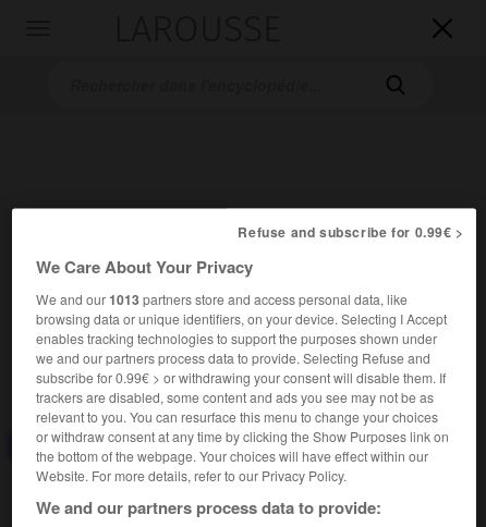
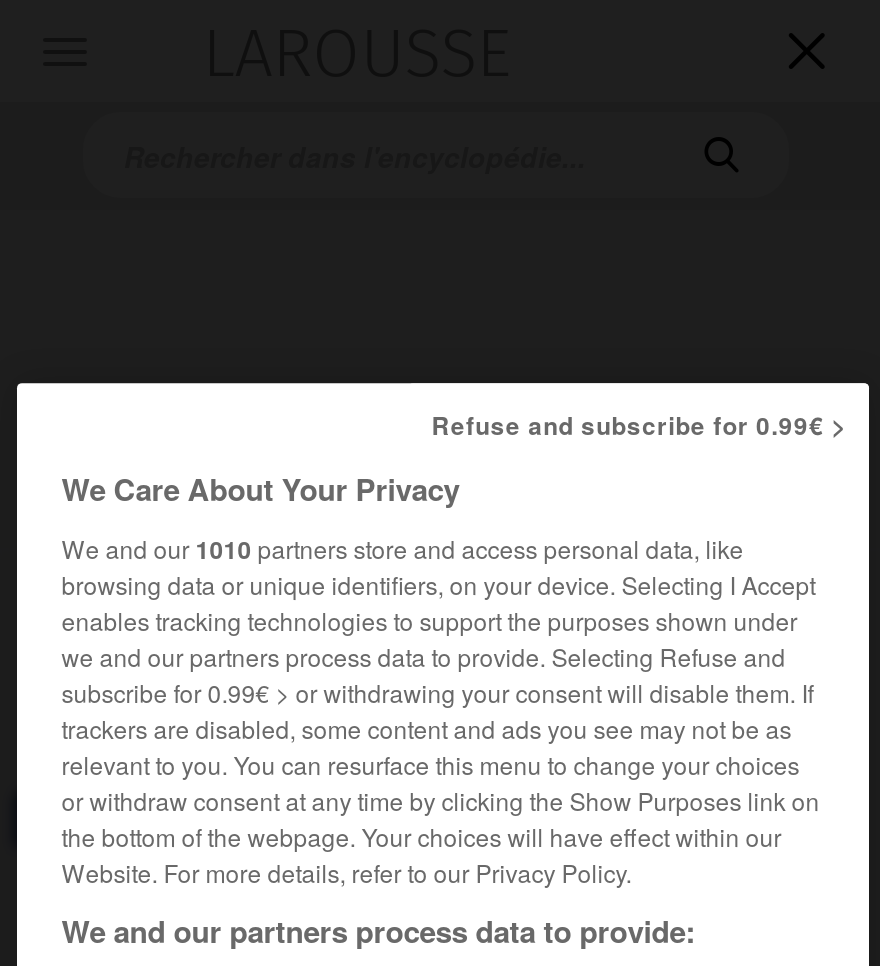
- We and our 1013 partners store and access personal data, like
+ We and our 1010 partners store and access personal data, like
